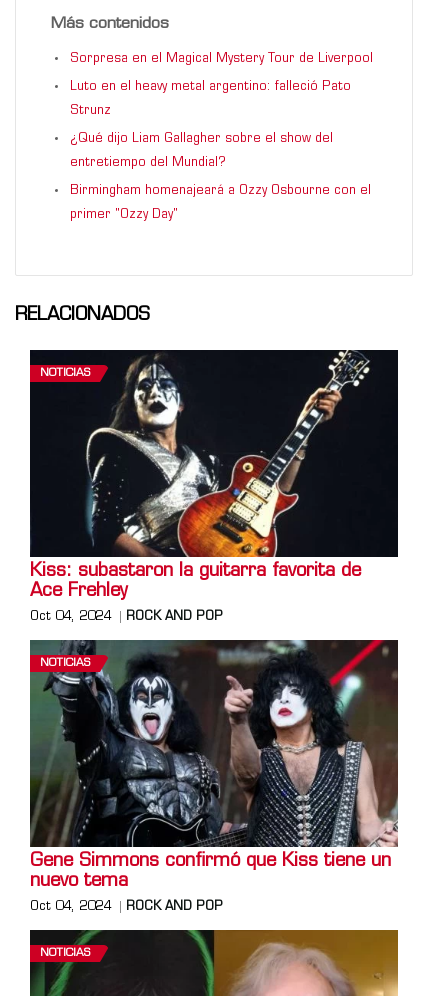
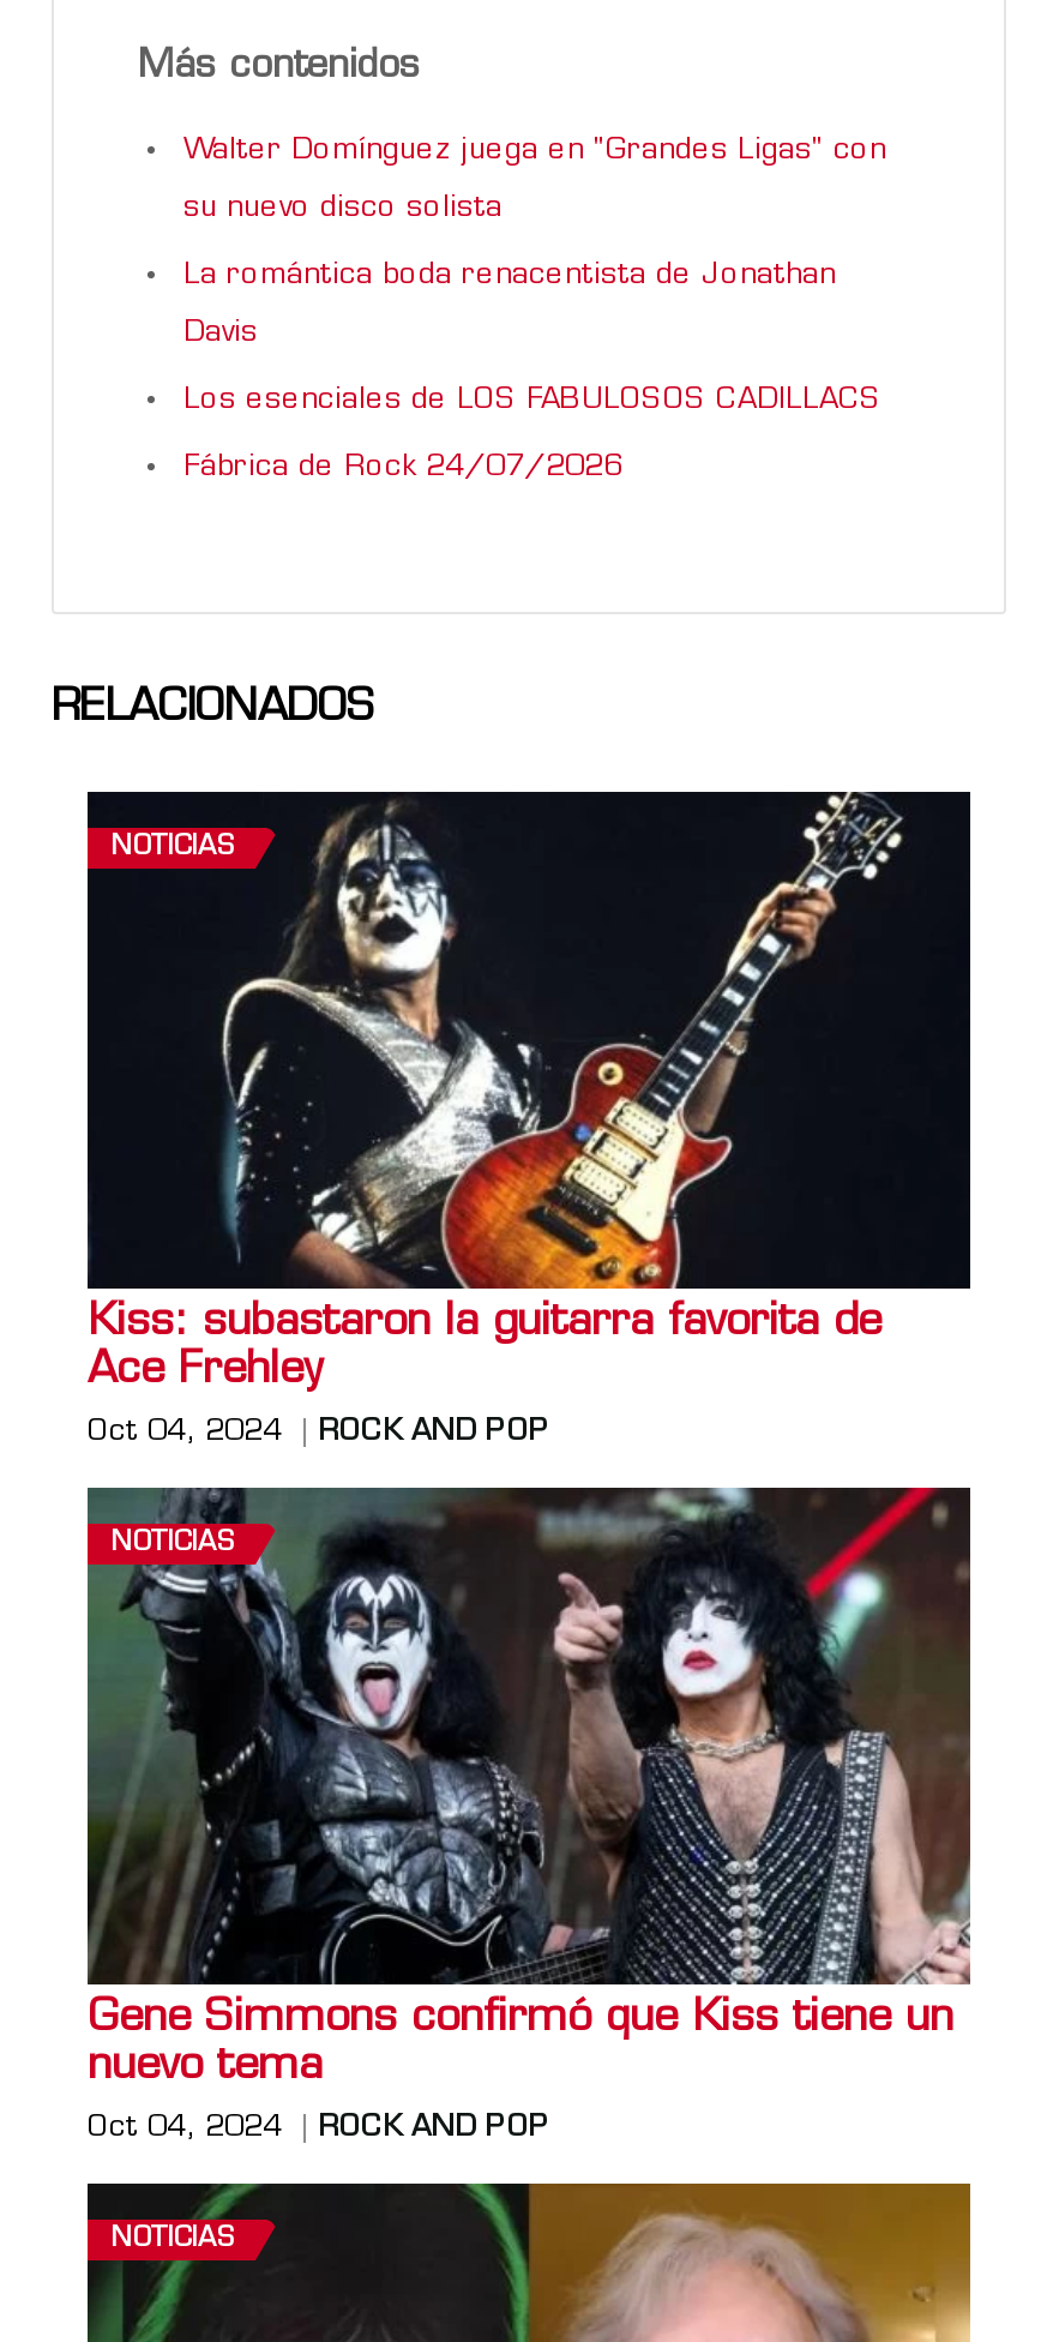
- Sorpresa en el Magical Mystery Tour de Liverpool
- Luto en el heavy metal argentino: falleció Pato
- Strunz
- ¿Qué dijo Liam Gallagher sobre el show del
- entretiempo del Mundial?
- Birmingham homenajeará a Ozzy Osbourne con el
- primer "Ozzy Day"
+ Walter Domínguez juega en "Grandes Ligas" con
+ su nuevo disco solista
+ La romántica boda renacentista de Jonathan
+ Davis
+ Los esenciales de LOS FABULOSOS CADILLACS
+ Fábrica de Rock 24/07/2026
